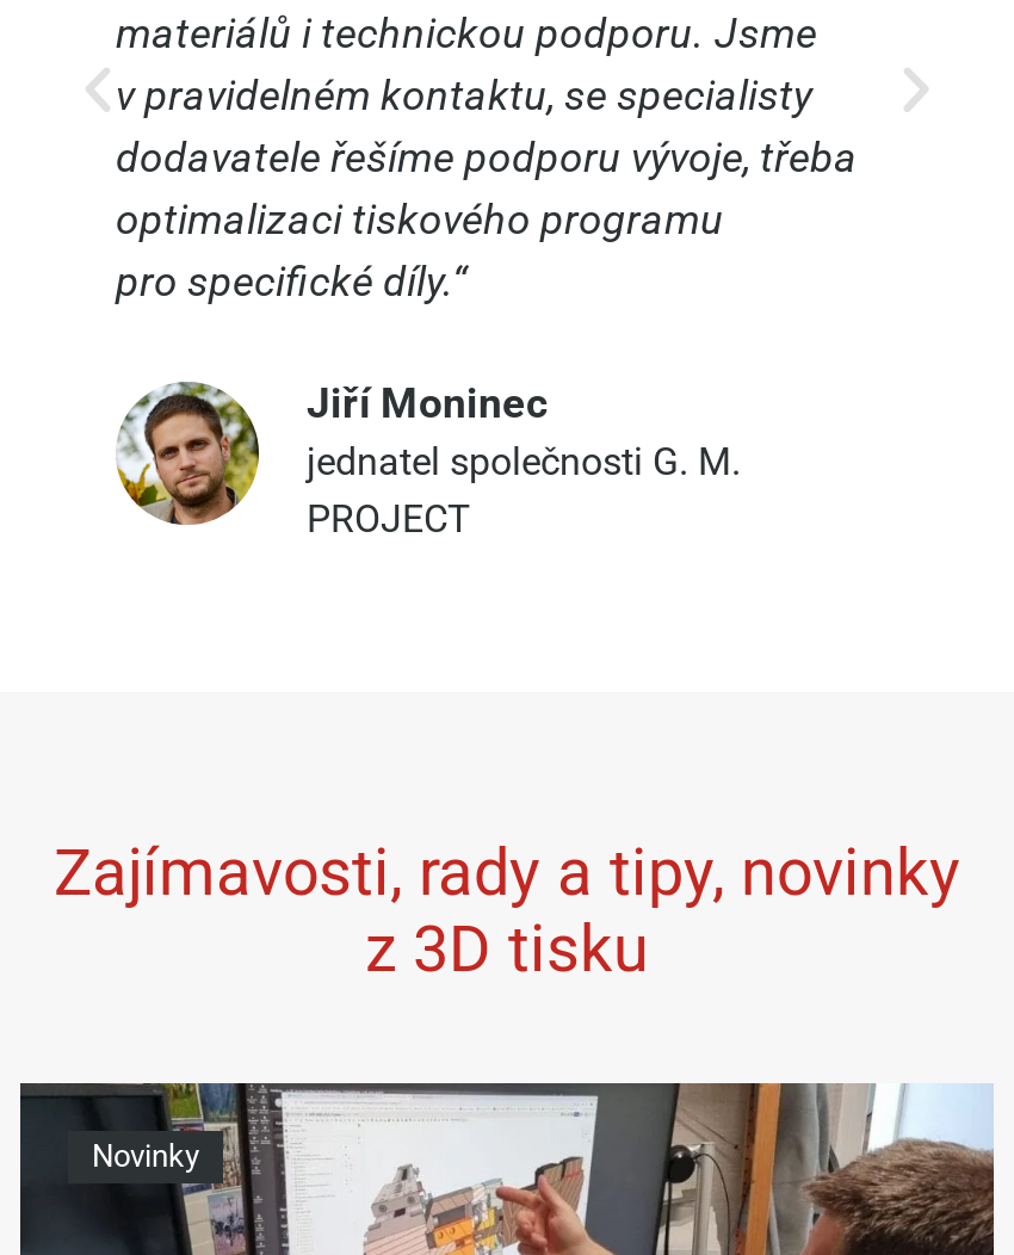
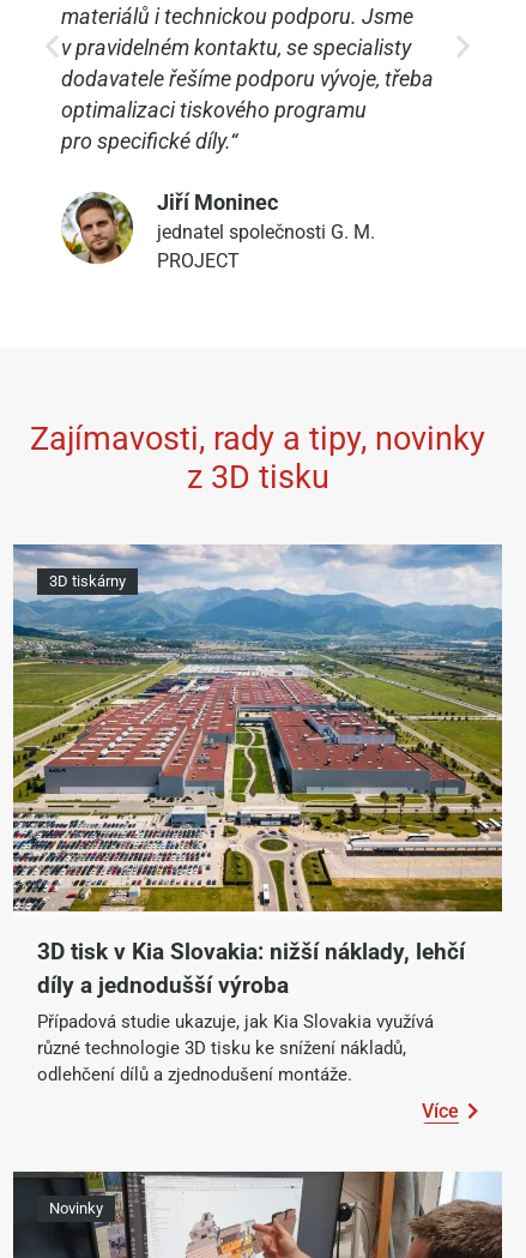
+ [image]
+ 3D tiskárny

+ 3D tisk v Kia Slovakia: nižší náklady, lehčí
+ díly a jednodušší výroba
+ Případová studie ukazuje, jak Kia Slovakia využívá
+ různé technologie 3D tisku ke snížení nákladů,
+ odlehčení dílů a zjednodušení montáže.
+ Více
